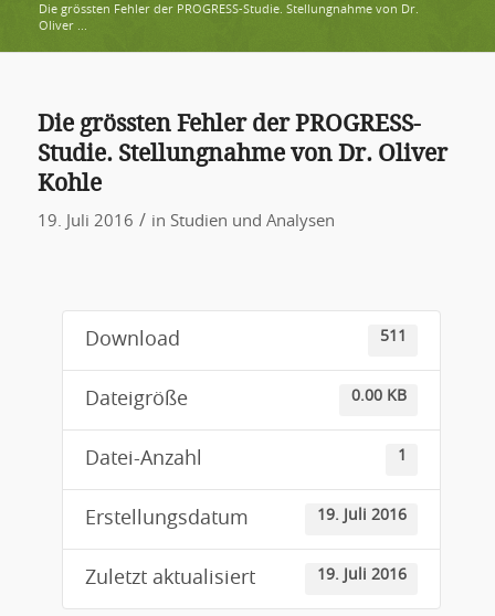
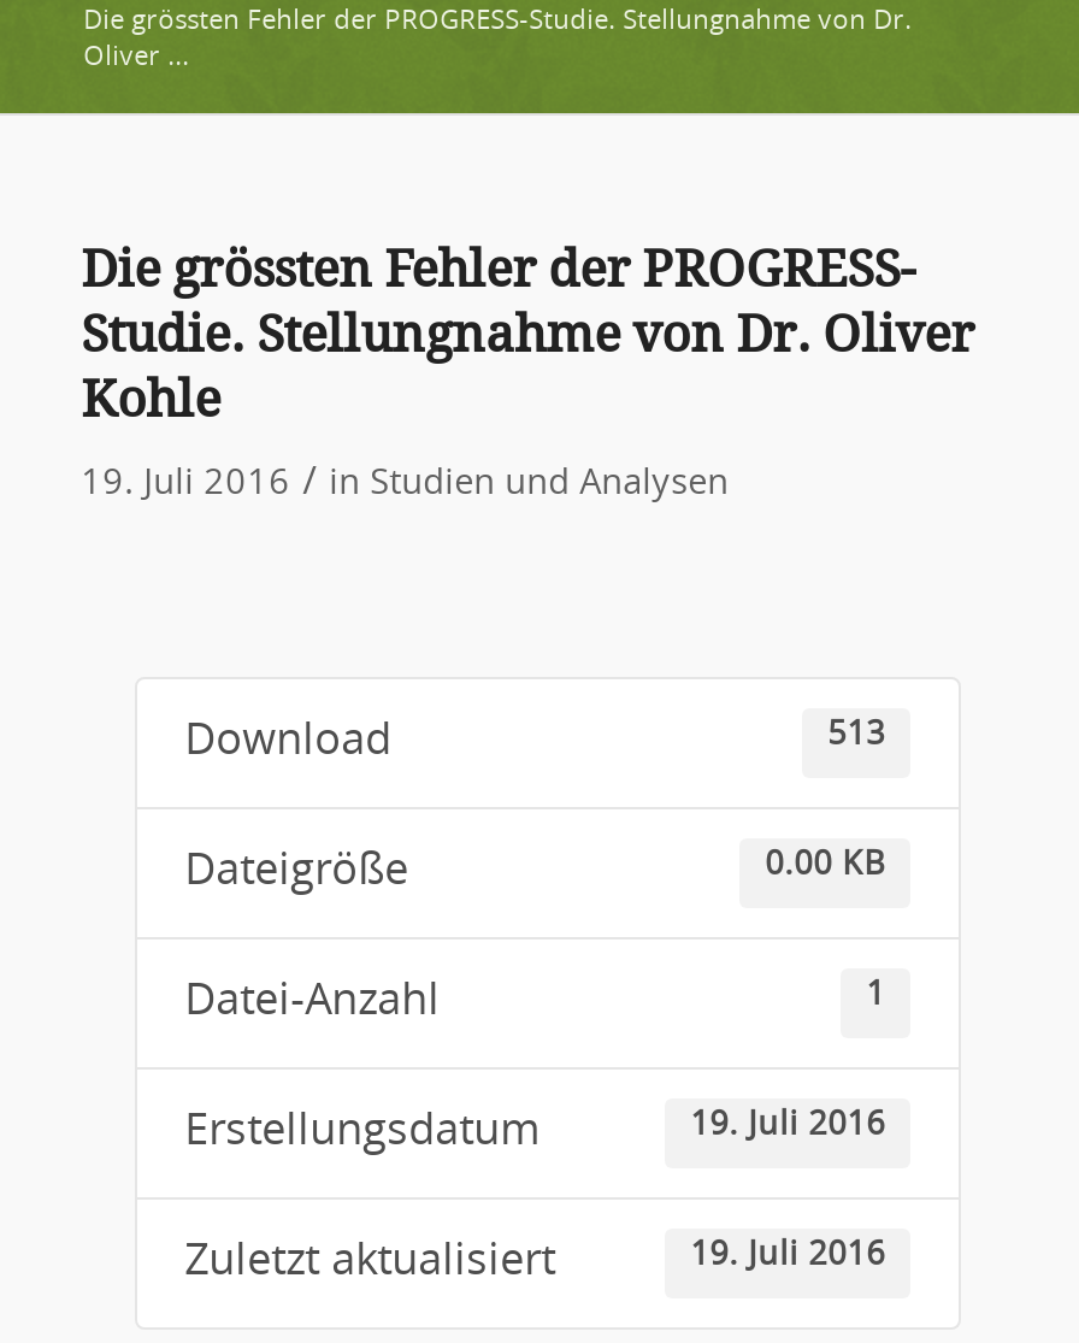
- 511
+ 513
